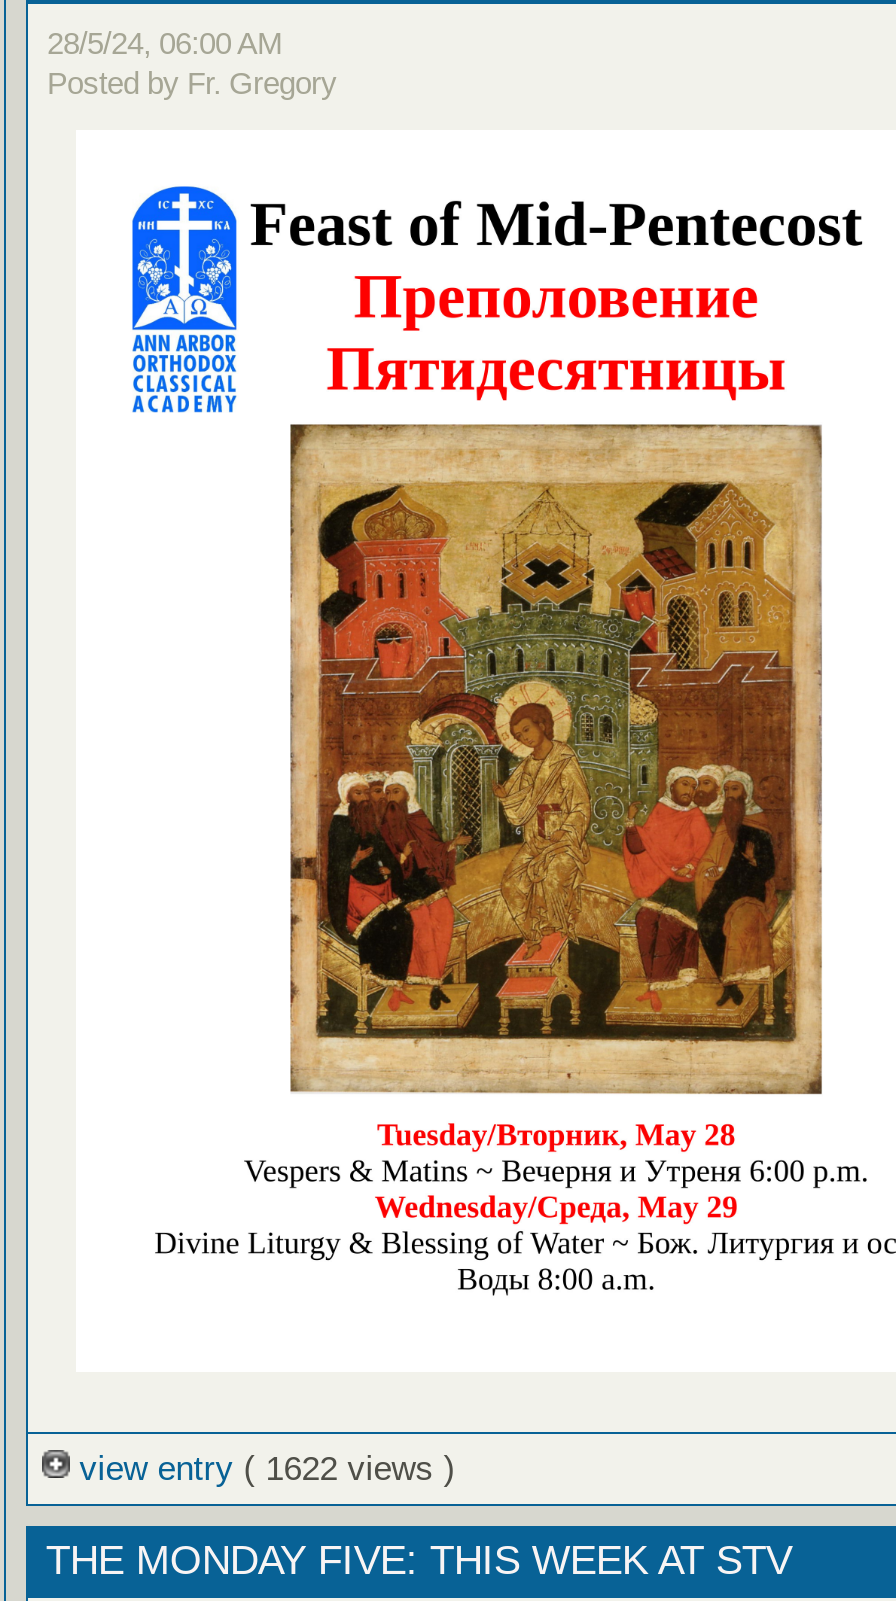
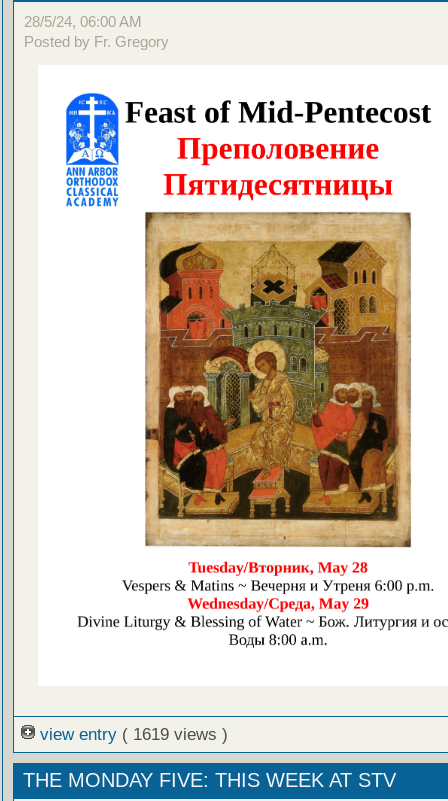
- view entry ( 1622 views )
+ view entry ( 1619 views )
